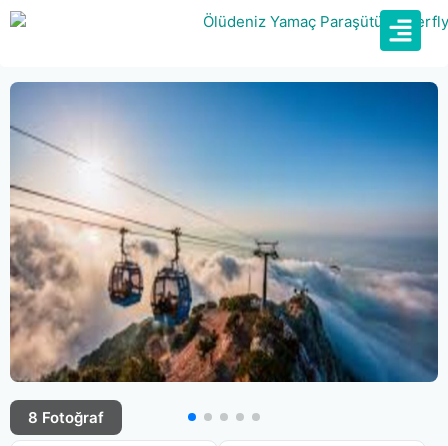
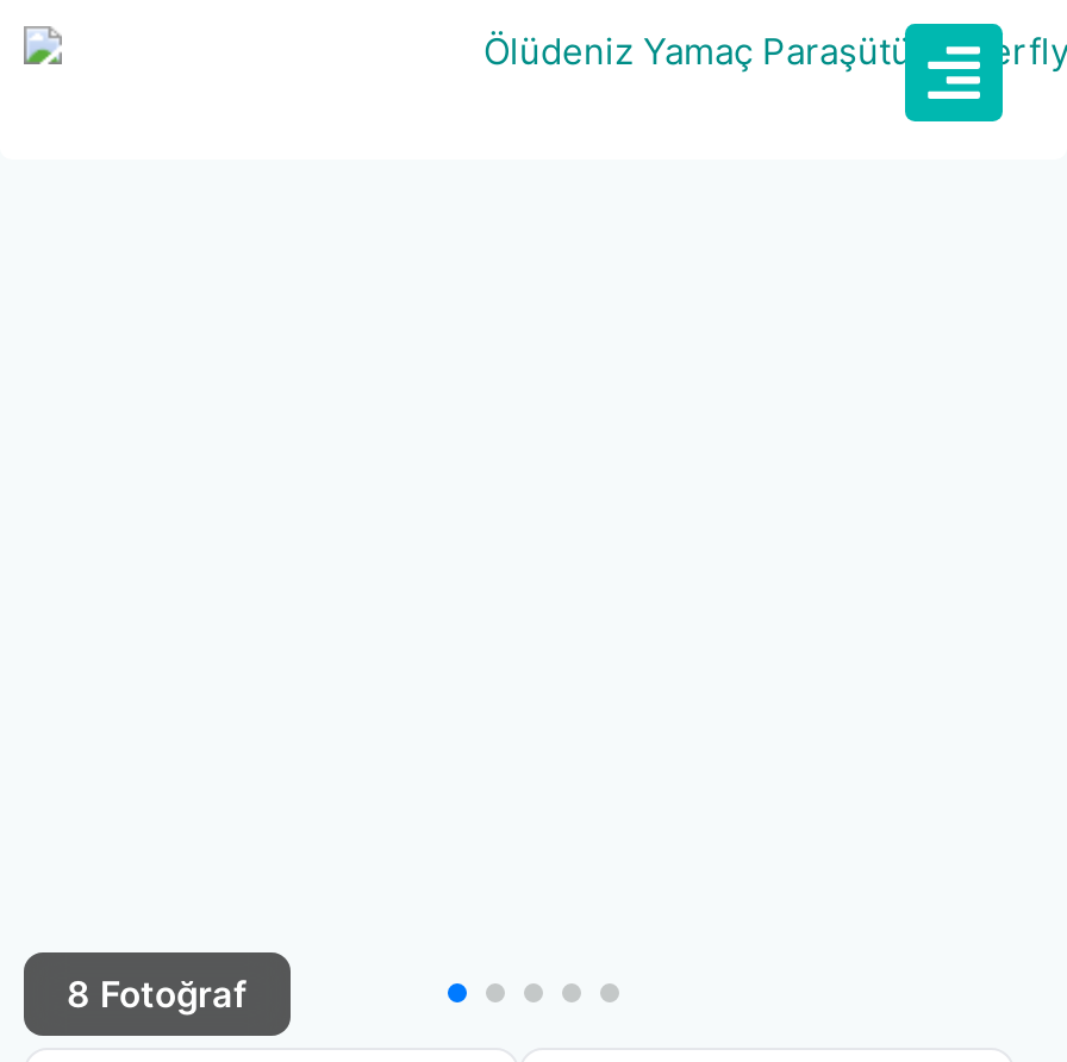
- [image]
